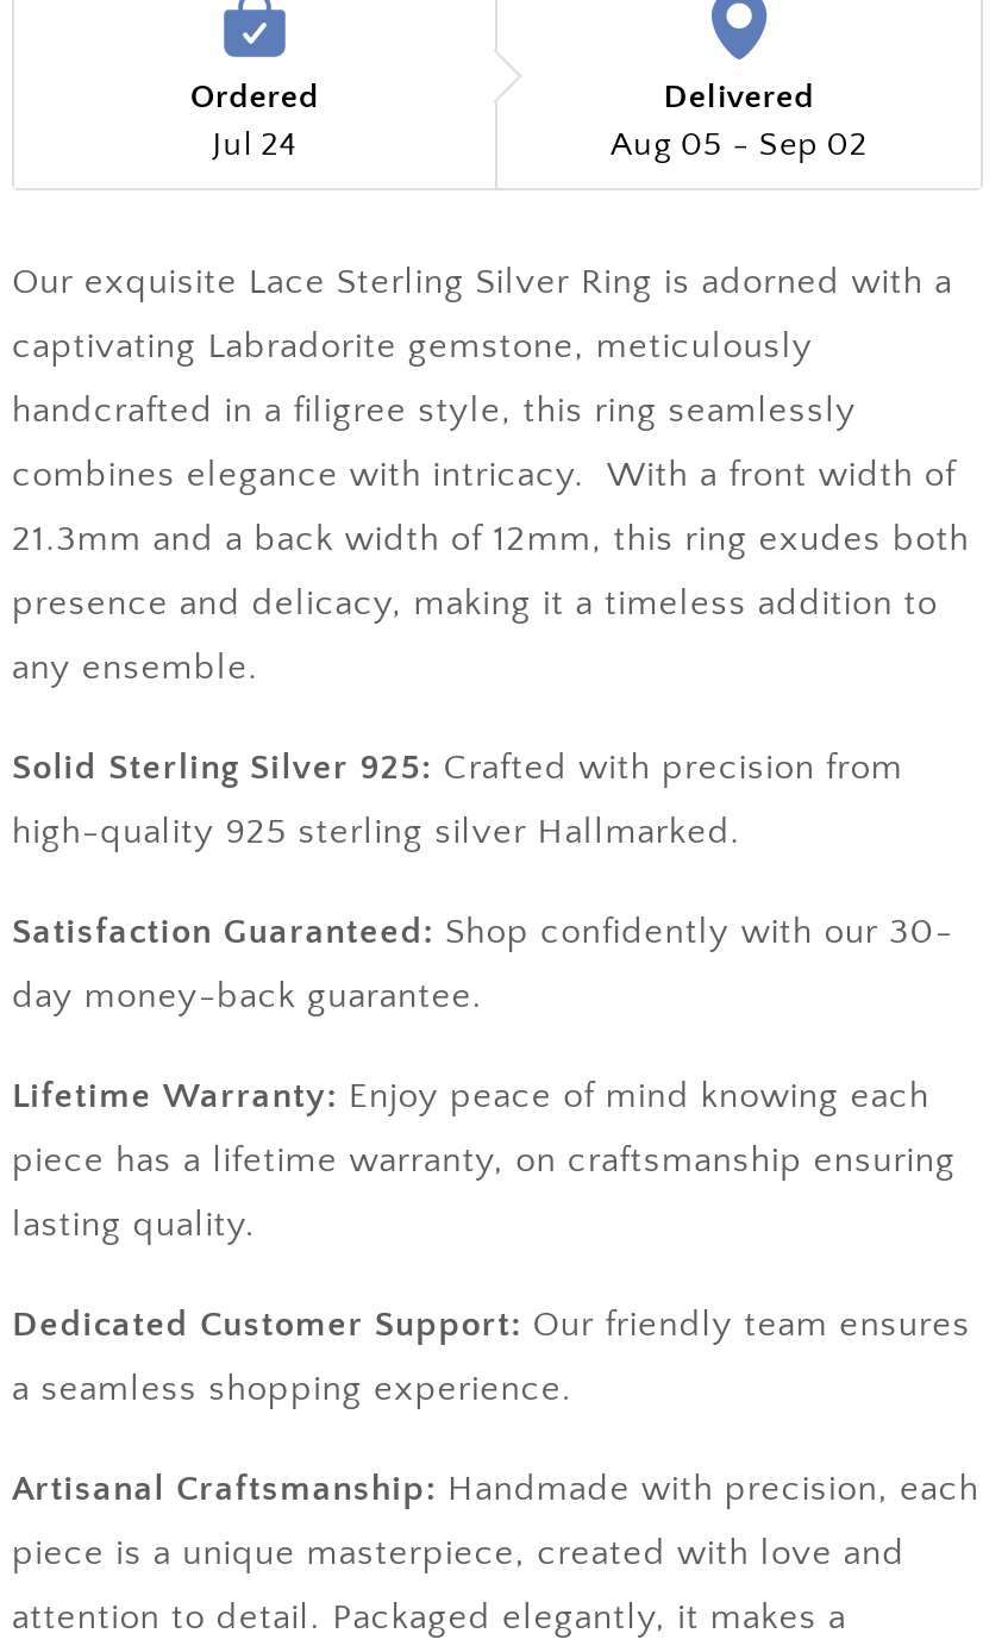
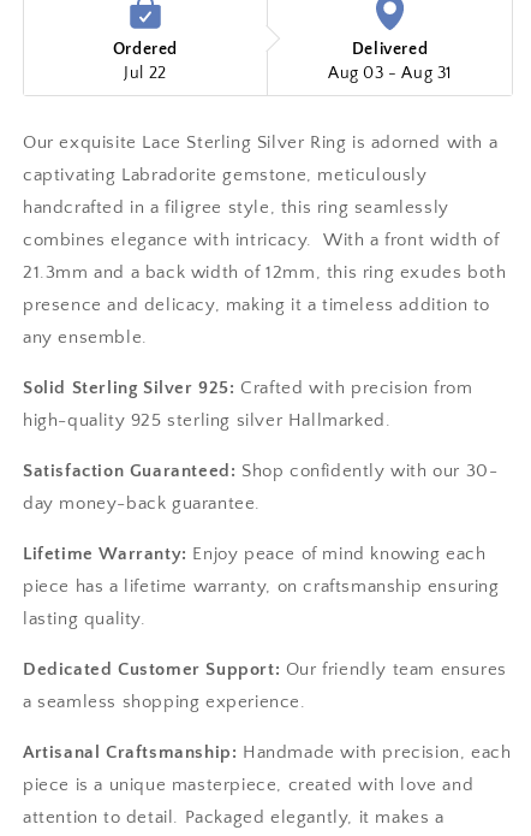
- Jul 24
+ Jul 22

- Aug 05 - Sep 02
+ Aug 03 - Aug 31
